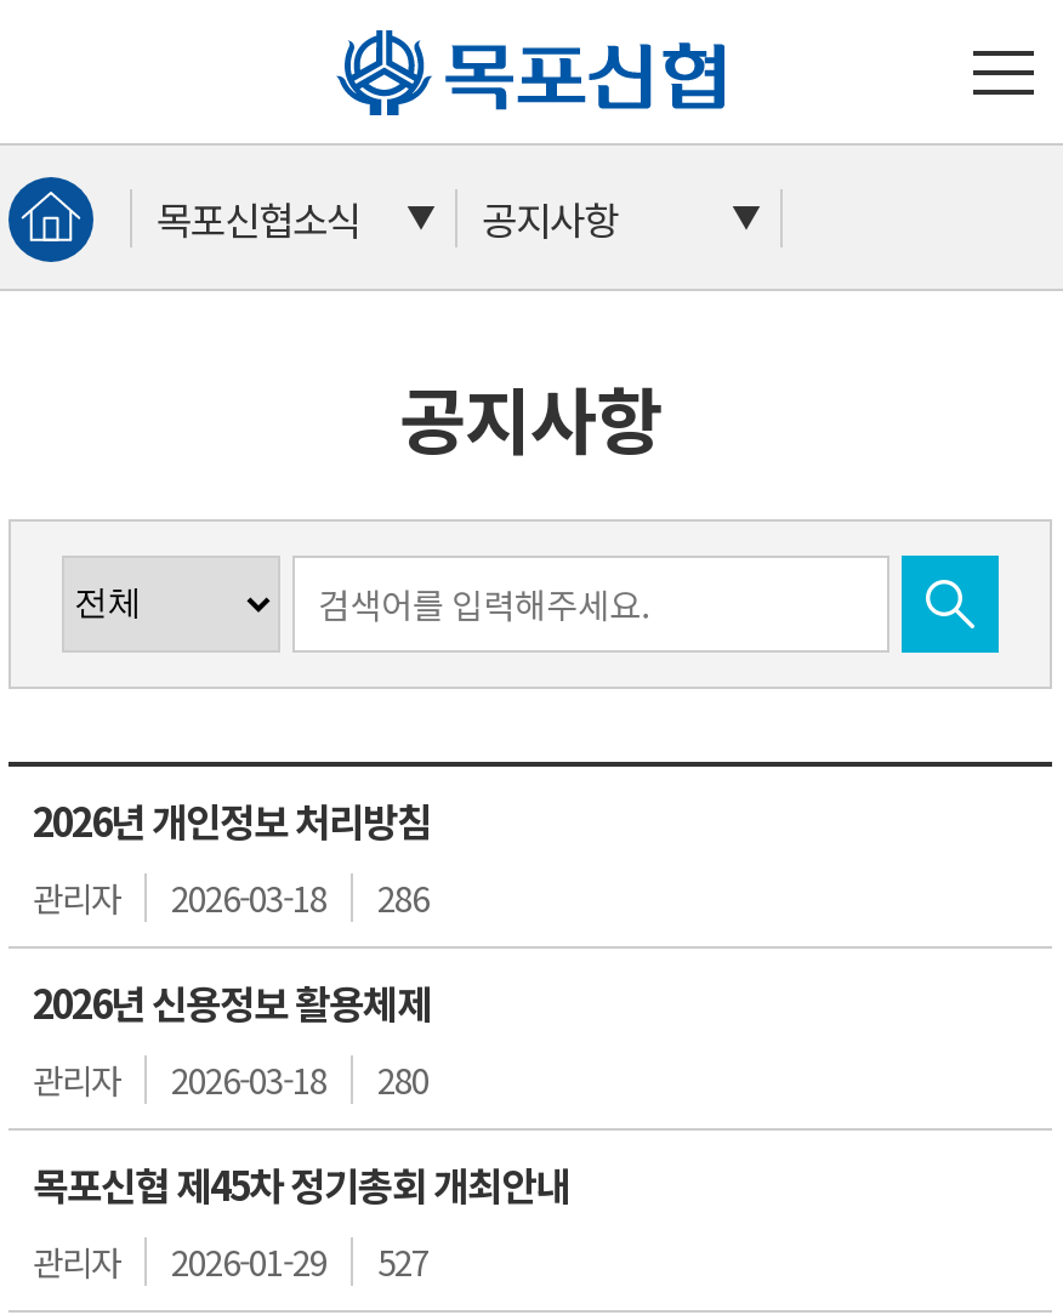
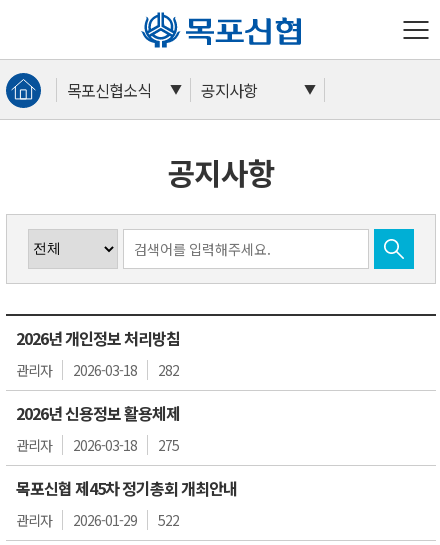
- 관리자 2026-03-18 286
+ 관리자 2026-03-18 282

- 관리자 2026-03-18 280
+ 관리자 2026-03-18 275

- 관리자 2026-01-29 527
+ 관리자 2026-01-29 522
